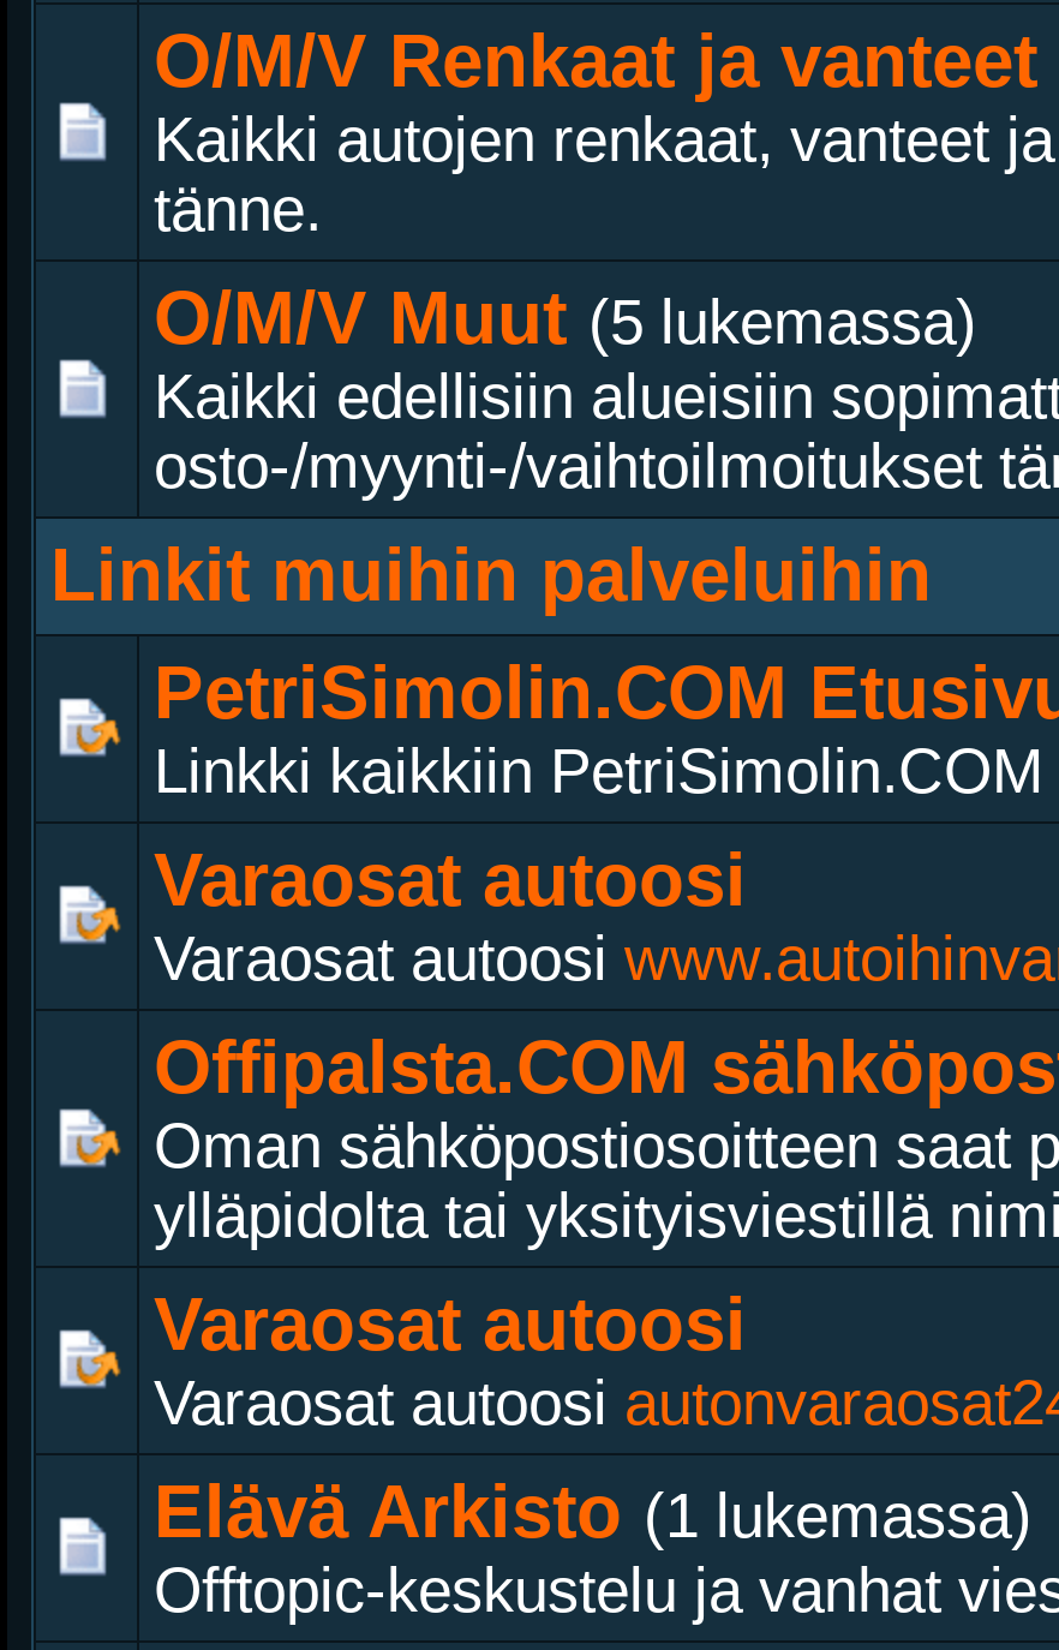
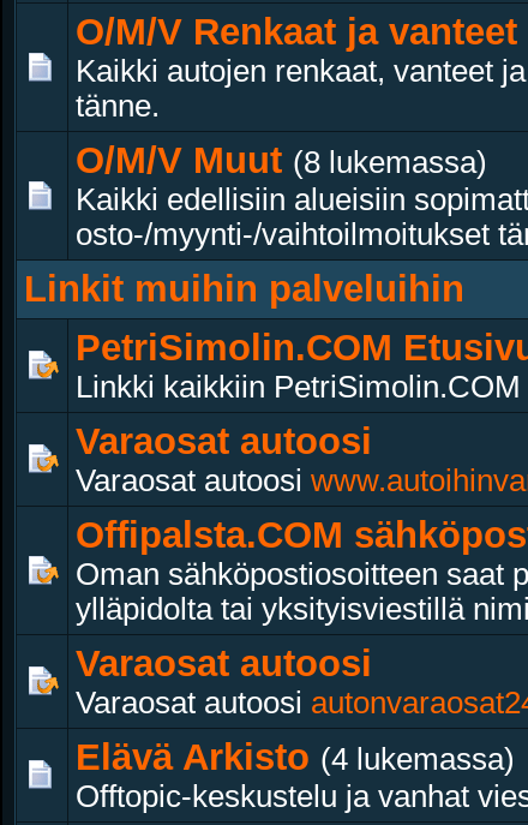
- O/M/V Muut (5 lukemassa)
+ O/M/V Muut (8 lukemassa)

- Elävä Arkisto (1 lukemassa)
+ Elävä Arkisto (4 lukemassa)
